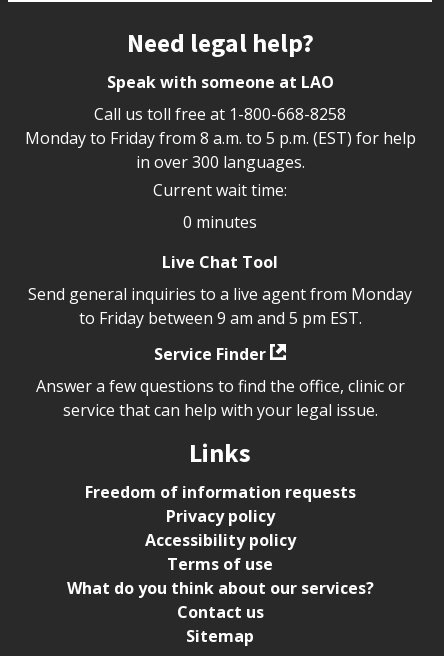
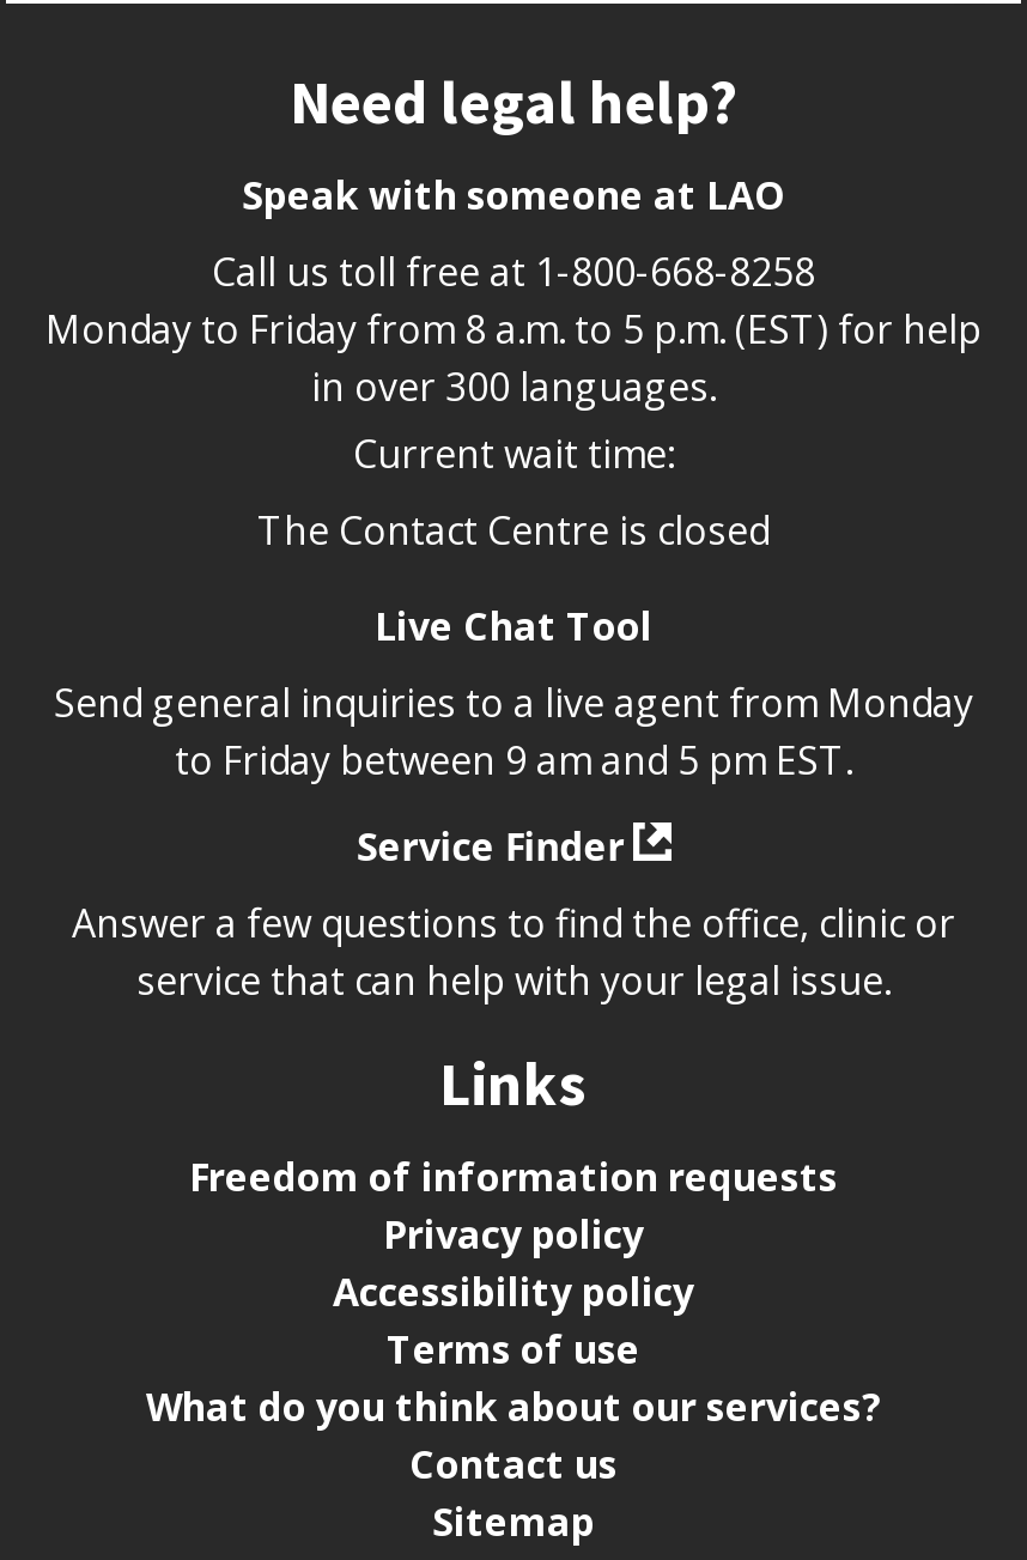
- 0 minutes
+ The Contact Centre is closed
